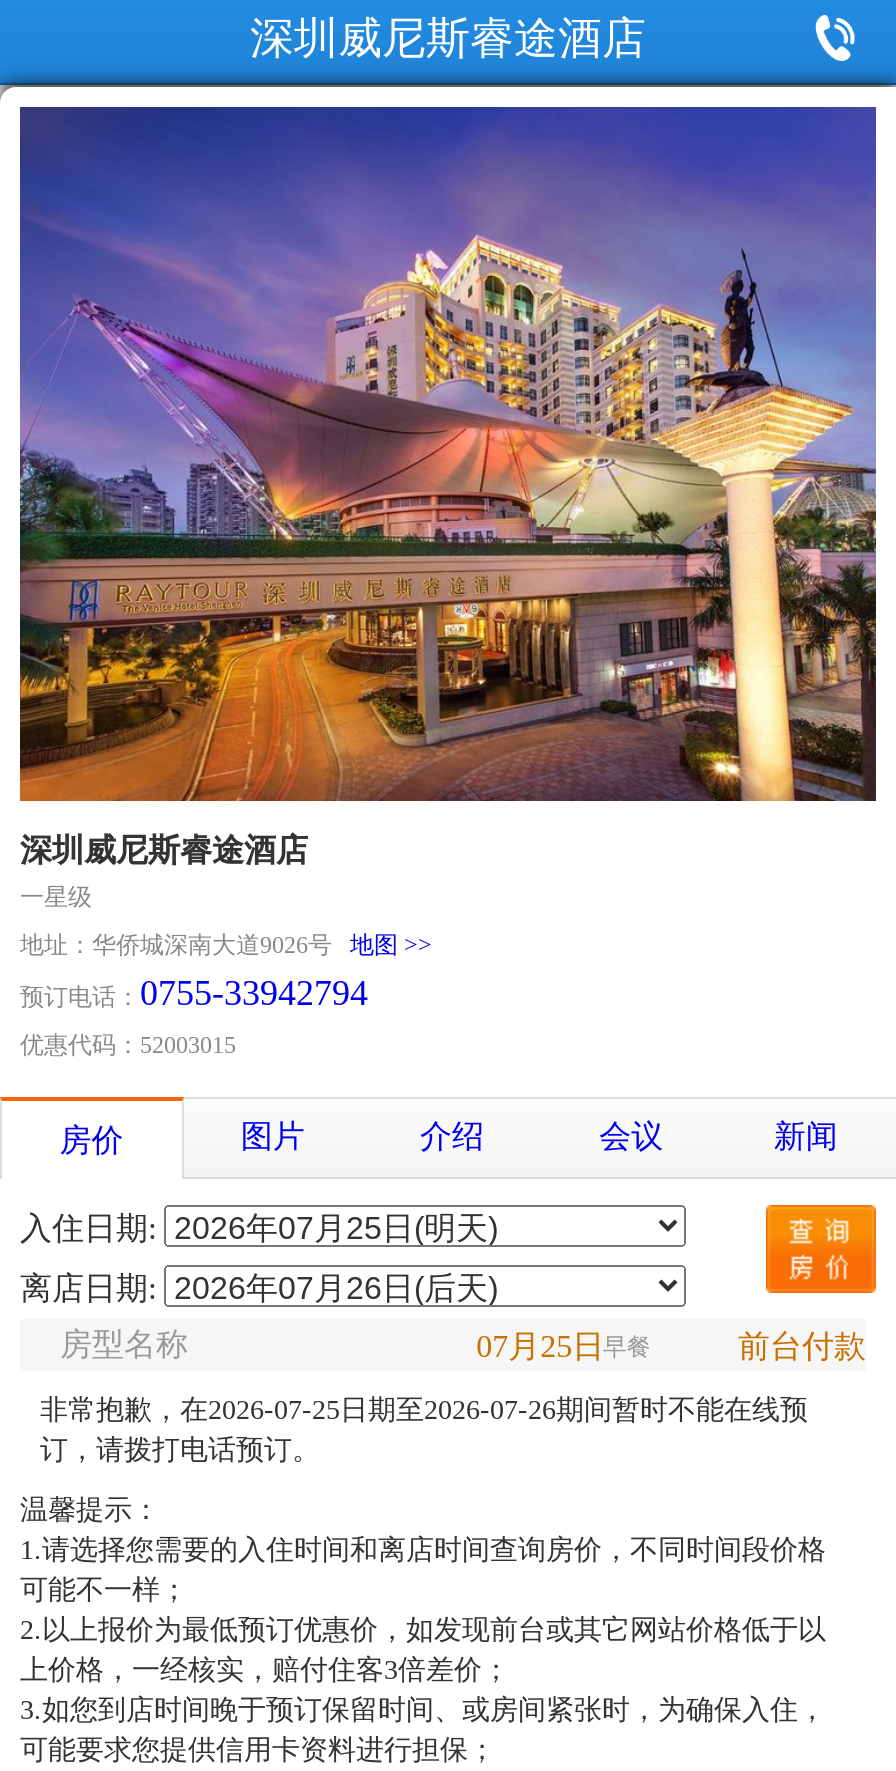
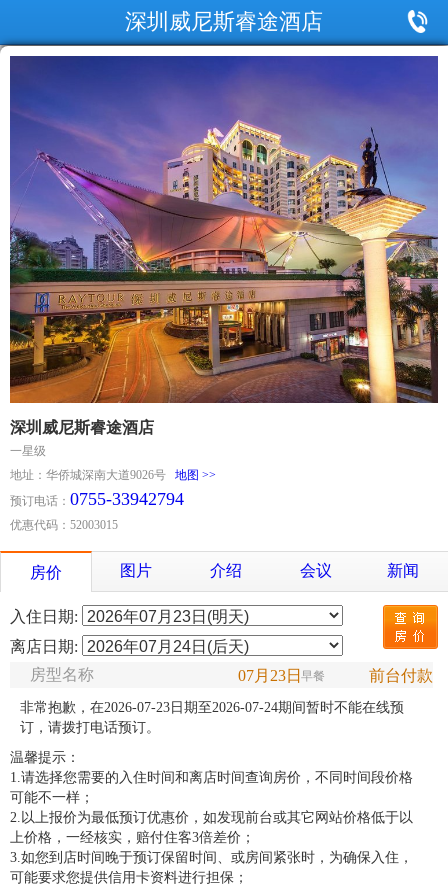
- 07月25日早餐
+ 07月23日早餐

- 非常抱歉，在2026-07-25日期至2026-07-26期间暂时不能在线预
+ 非常抱歉，在2026-07-23日期至2026-07-24期间暂时不能在线预
